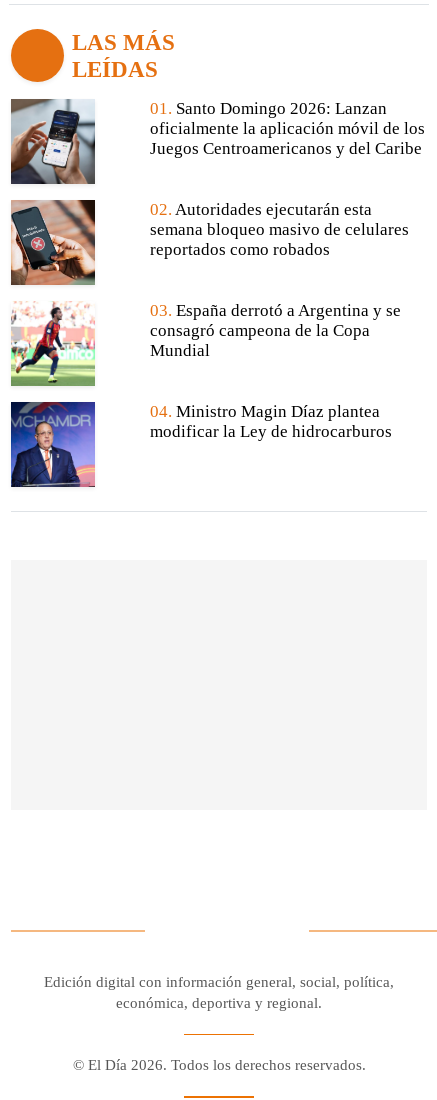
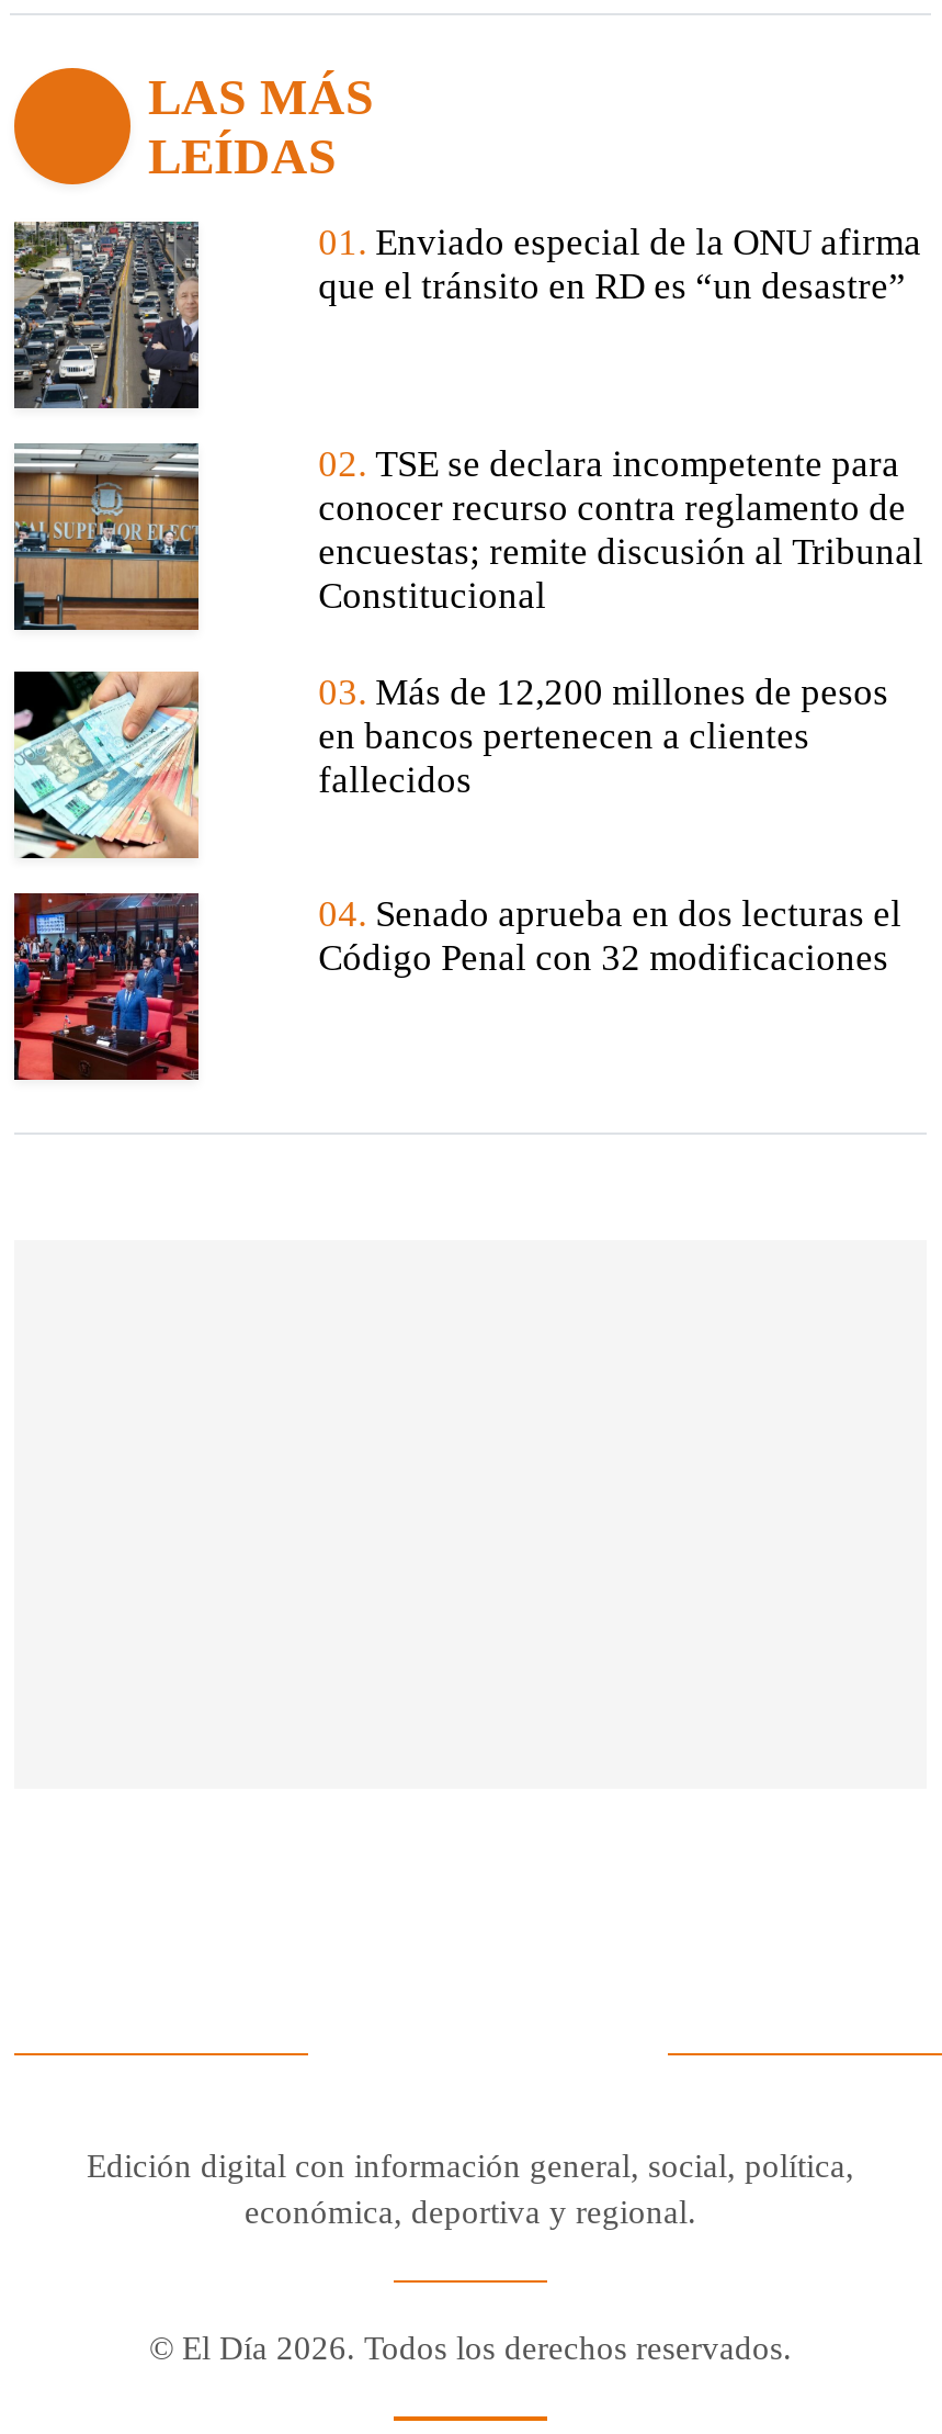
- [image]
+ [image]

- 01. Santo Domingo 2026: Lanzan
- oficialmente la aplicación móvil de los
- Juegos Centroamericanos y del Caribe
+ 01. Enviado especial de la ONU afirma
+ que el tránsito en RD es “un desastre”

- [image]
+ [image]

- 02. Autoridades ejecutarán esta
- semana bloqueo masivo de celulares
- reportados como robados
+ 02. TSE se declara incompetente para
+ conocer recurso contra reglamento de
+ encuestas; remite discusión al Tribunal
+ Constitucional

- [image]
+ [image]

- 03. España derrotó a Argentina y se
- consagró campeona de la Copa
- Mundial
+ 03. Más de 12,200 millones de pesos
+ en bancos pertenecen a clientes
+ fallecidos

- [image]
+ [image]

- 04. Ministro Magin Díaz plantea
- modificar la Ley de hidrocarburos
+ 04. Senado aprueba en dos lecturas el
+ Código Penal con 32 modificaciones
